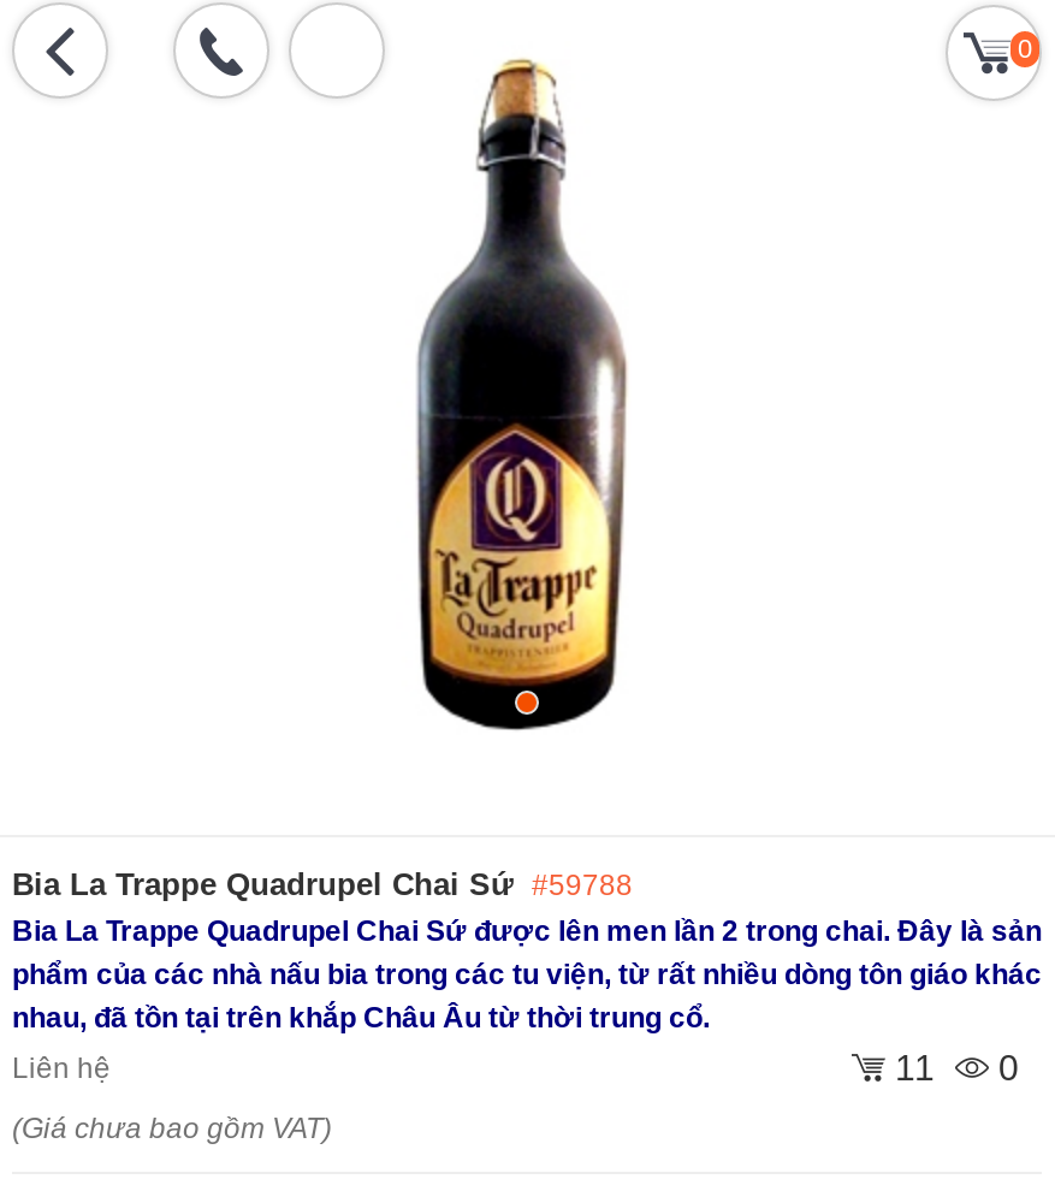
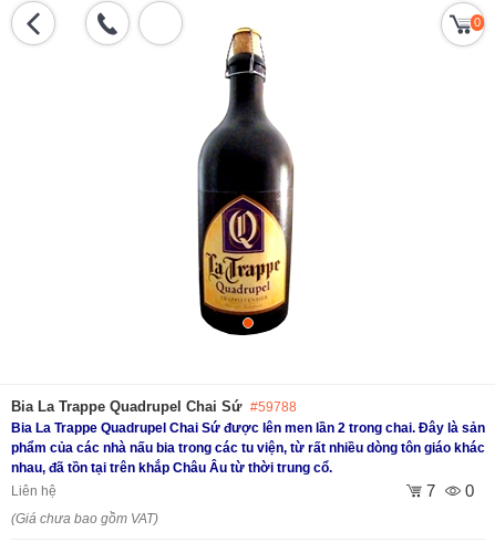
- 11 0
+ 7 0
